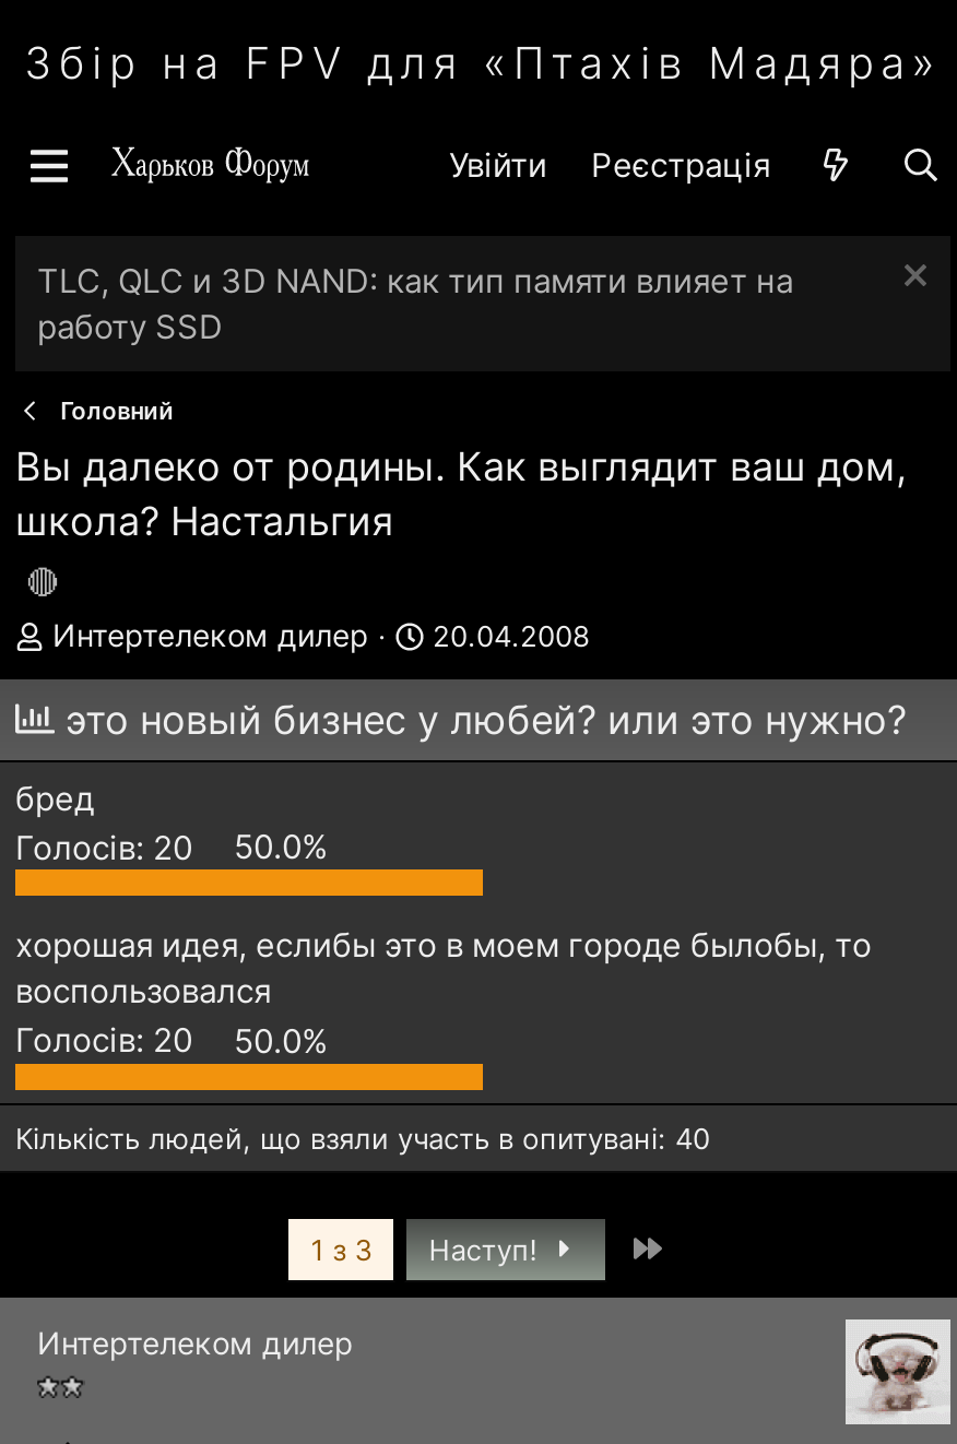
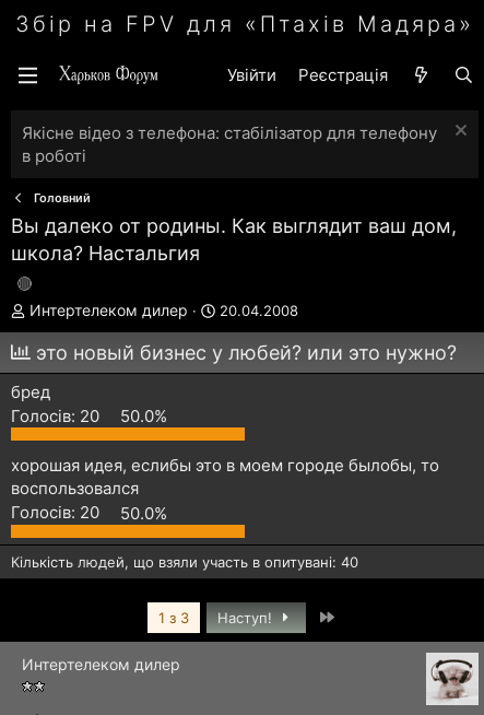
- TLC, QLC и 3D NAND: как тип памяти влияет на
- работу SSD
+ Якісне відео з телефона: стабілізатор для телефону
+ в роботі
